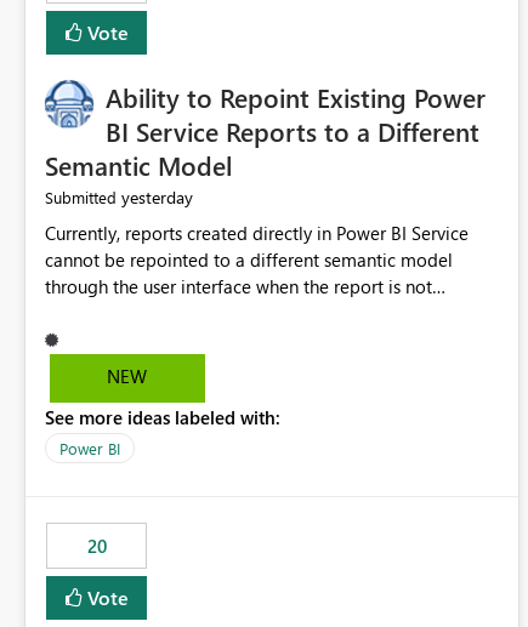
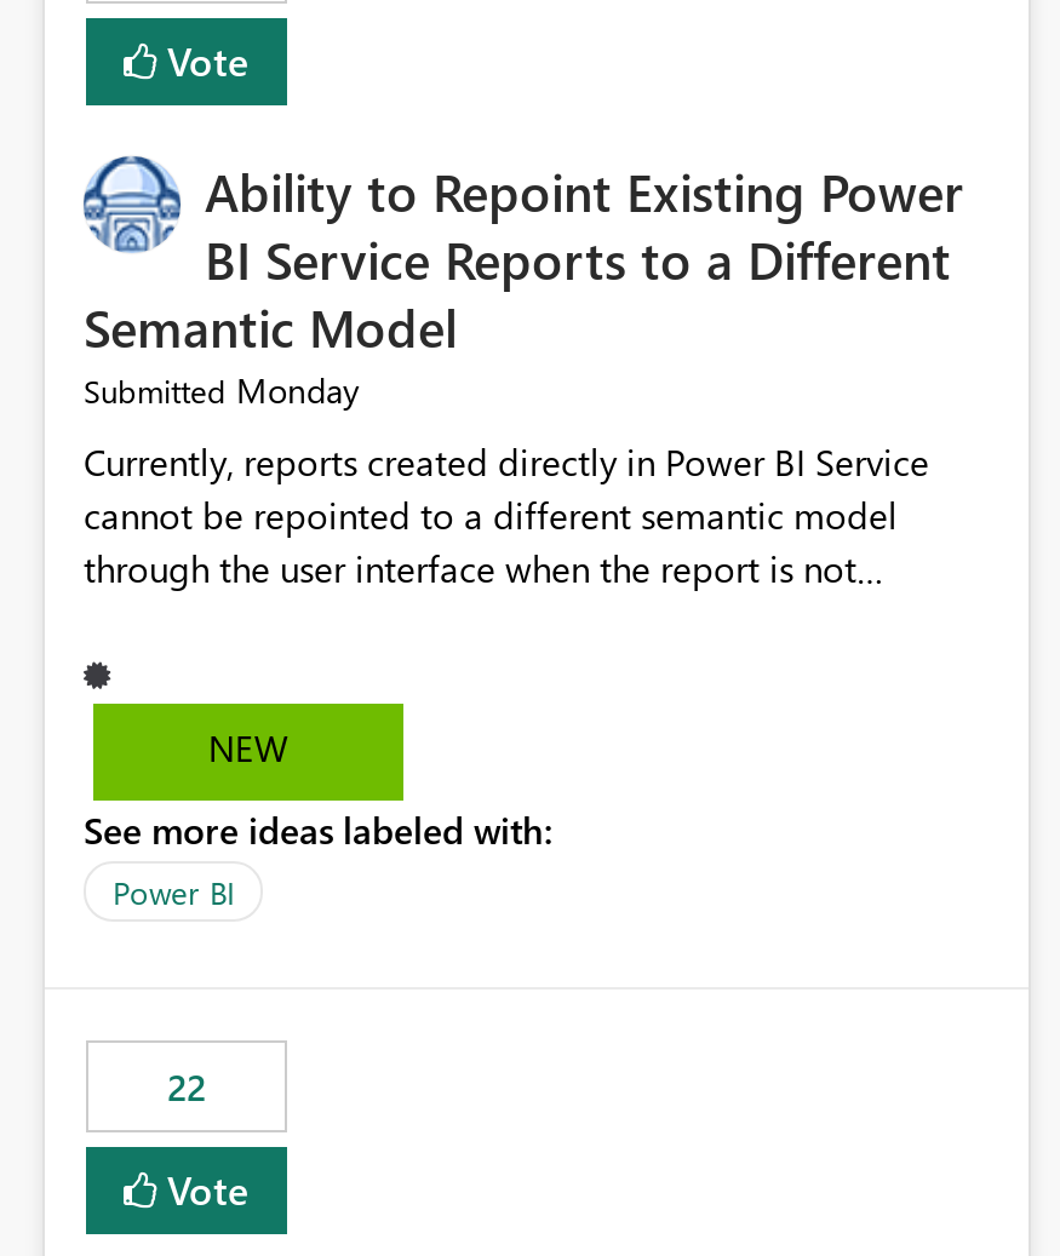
- Submitted yesterday
+ Submitted Monday

- 20
+ 22
